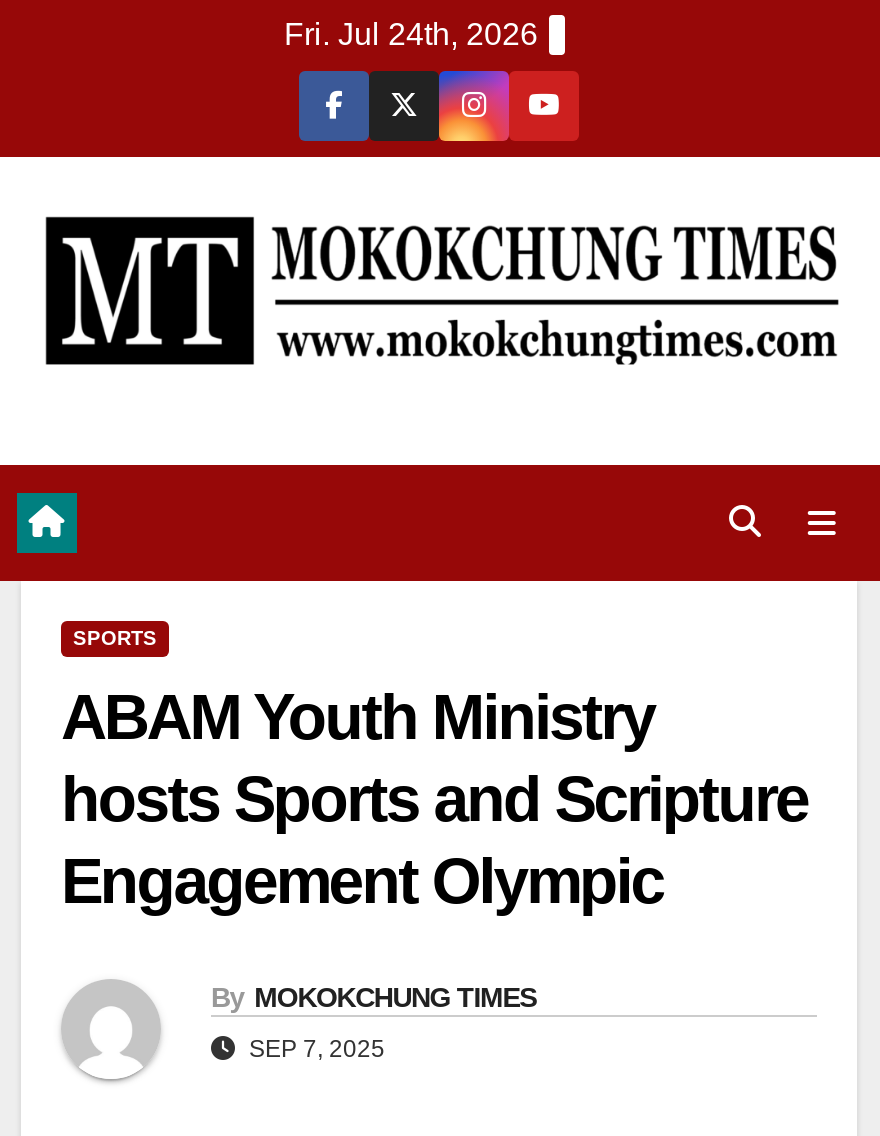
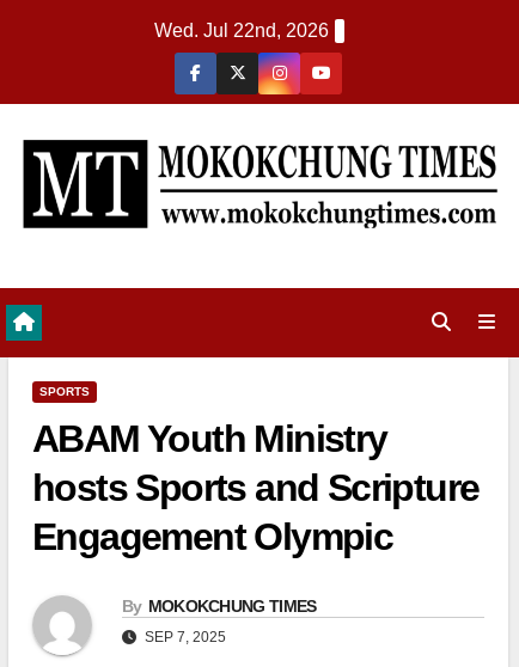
- Fri. Jul 24th, 2026
+ Wed. Jul 22nd, 2026
